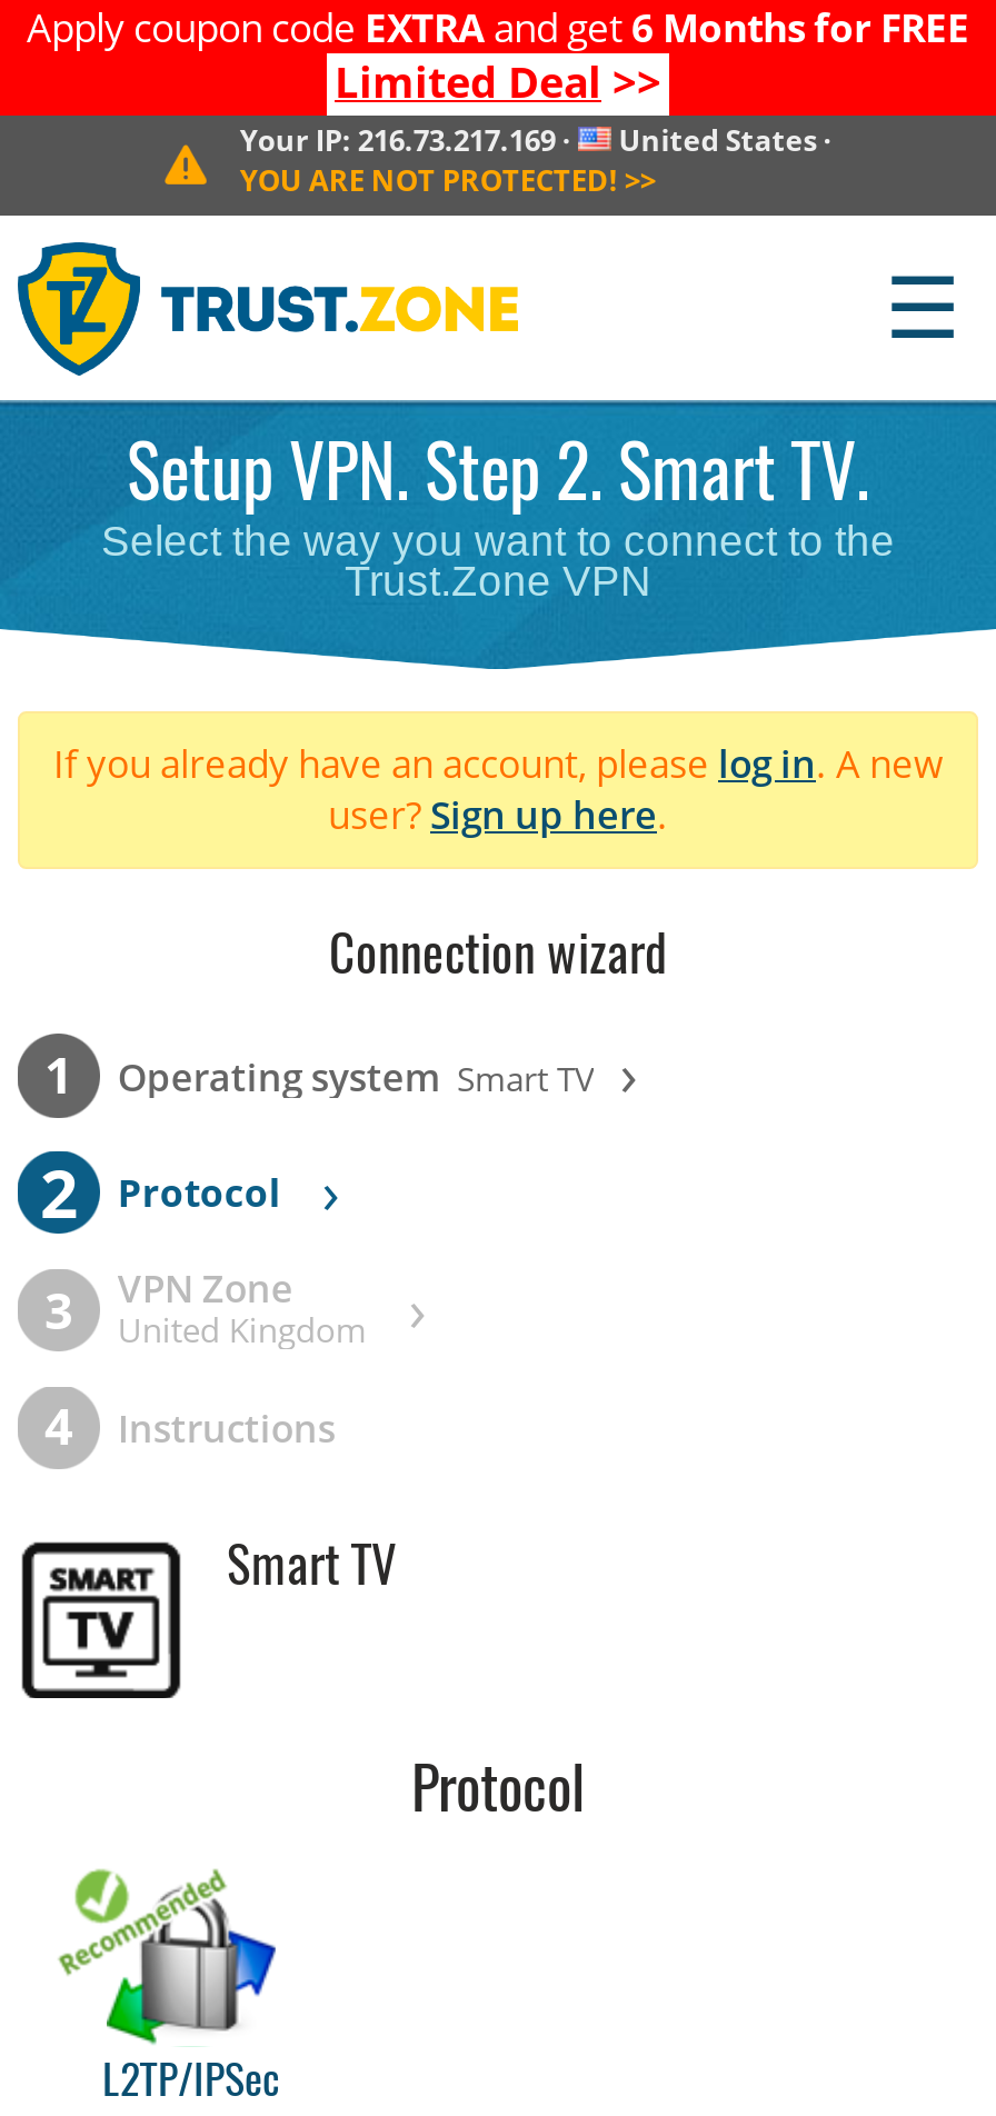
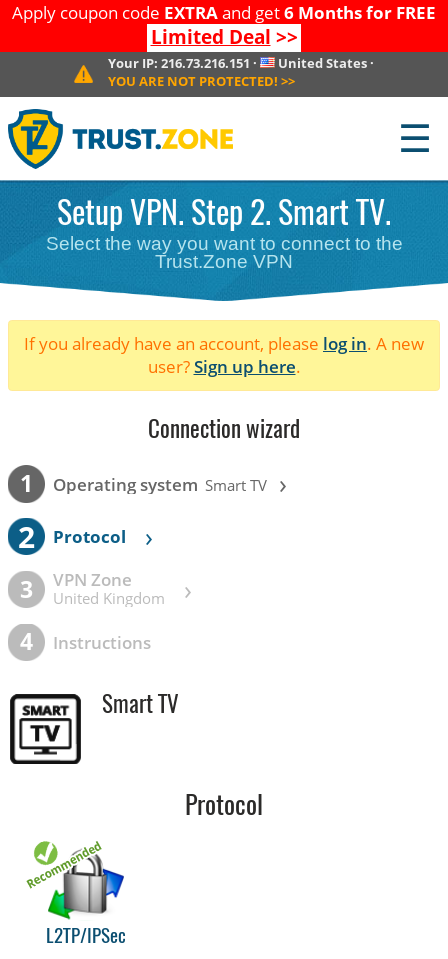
- Your IP: 216.73.217.169 · United States ·
+ Your IP: 216.73.216.151 · United States ·
